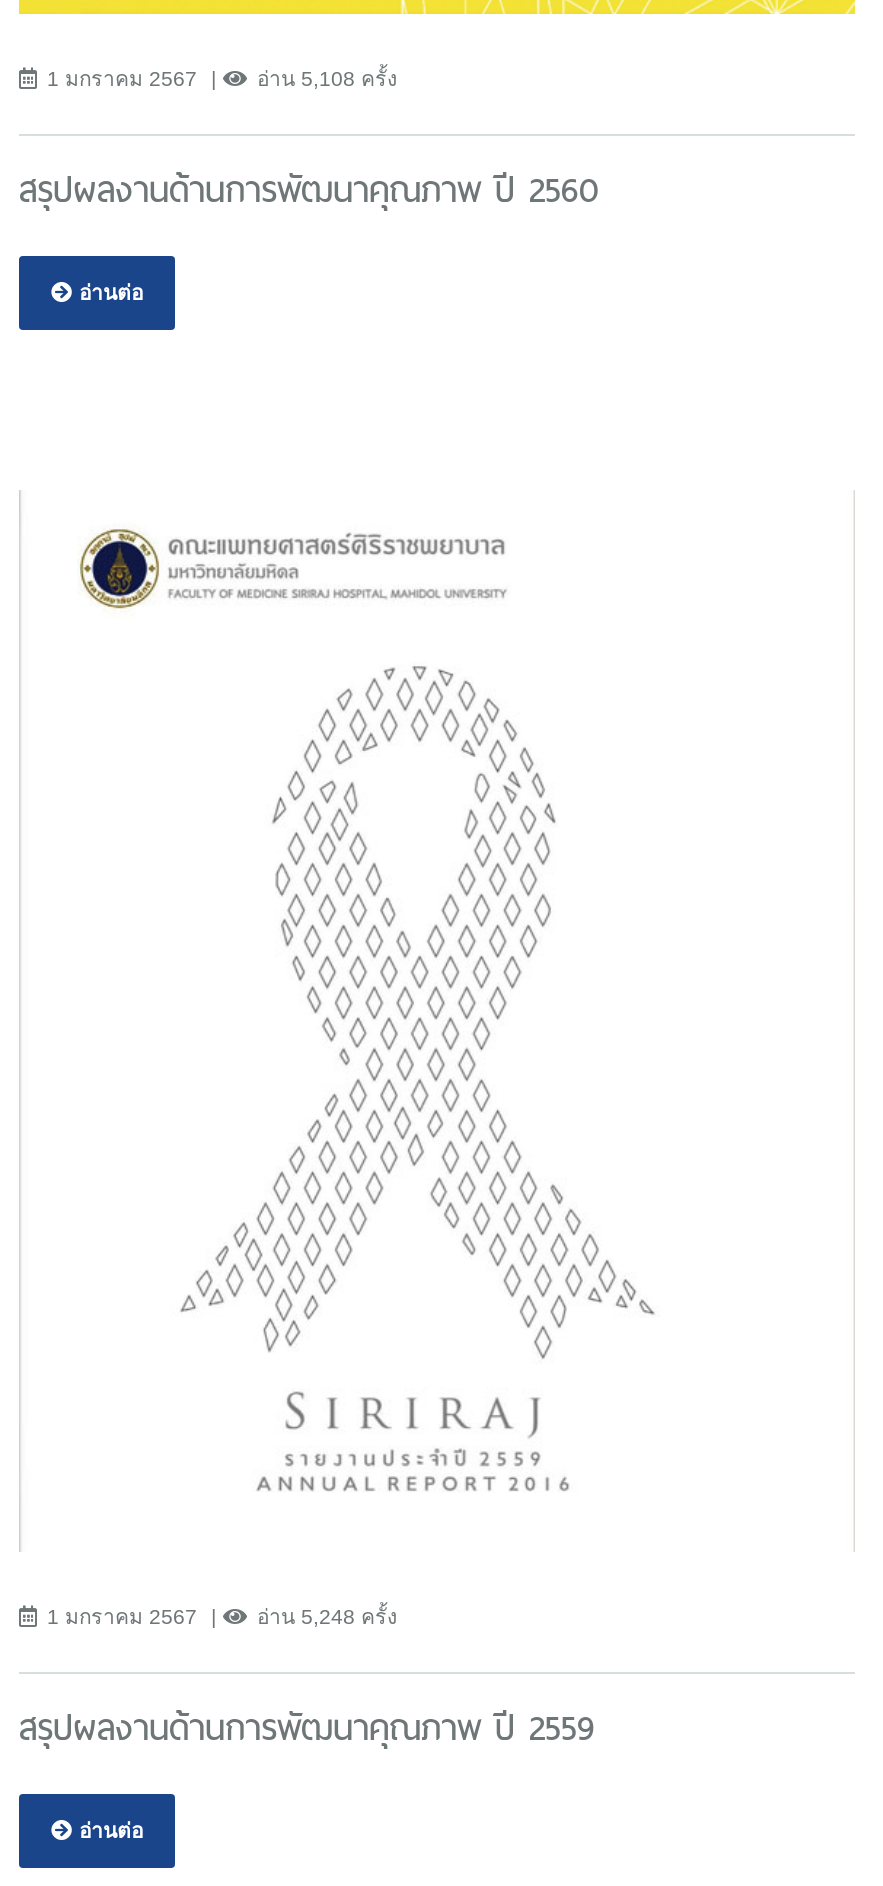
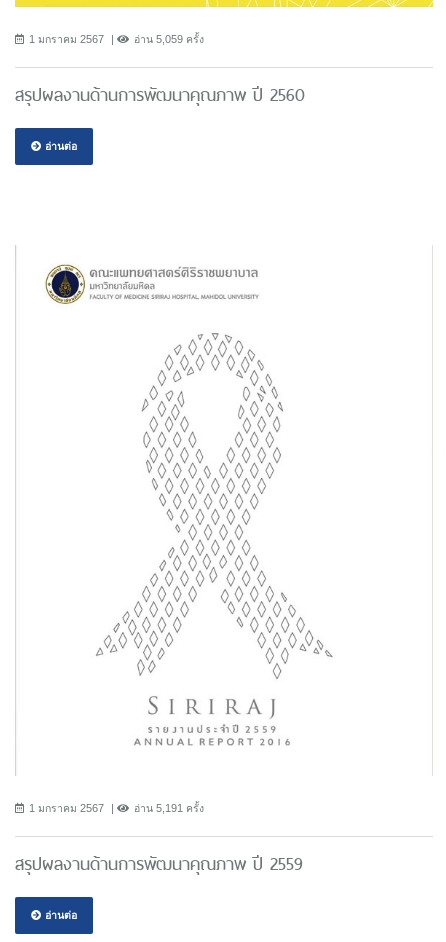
- อ่าน 5,108 ครั้ง
+ อ่าน 5,059 ครั้ง

- อ่าน 5,248 ครั้ง
+ อ่าน 5,191 ครั้ง
